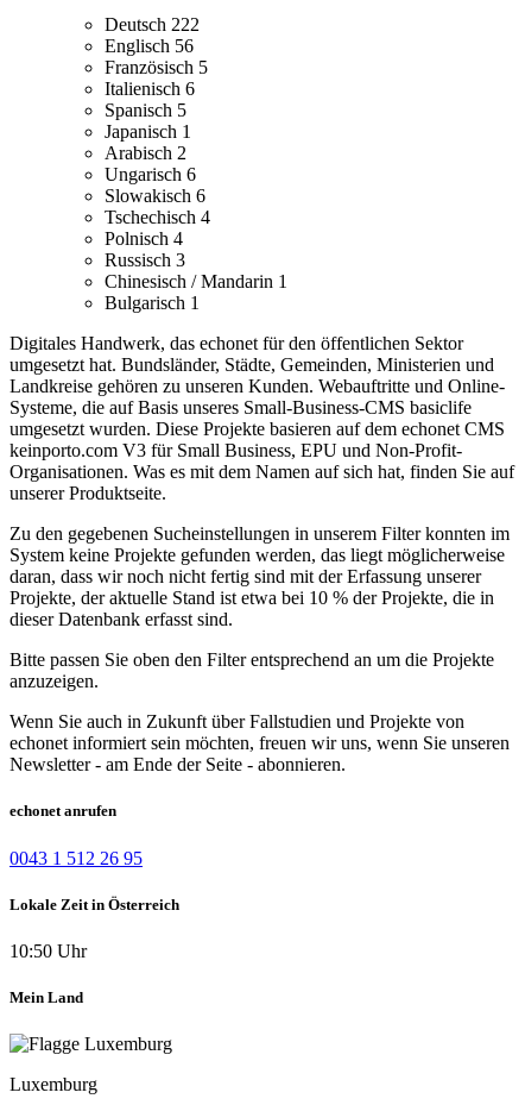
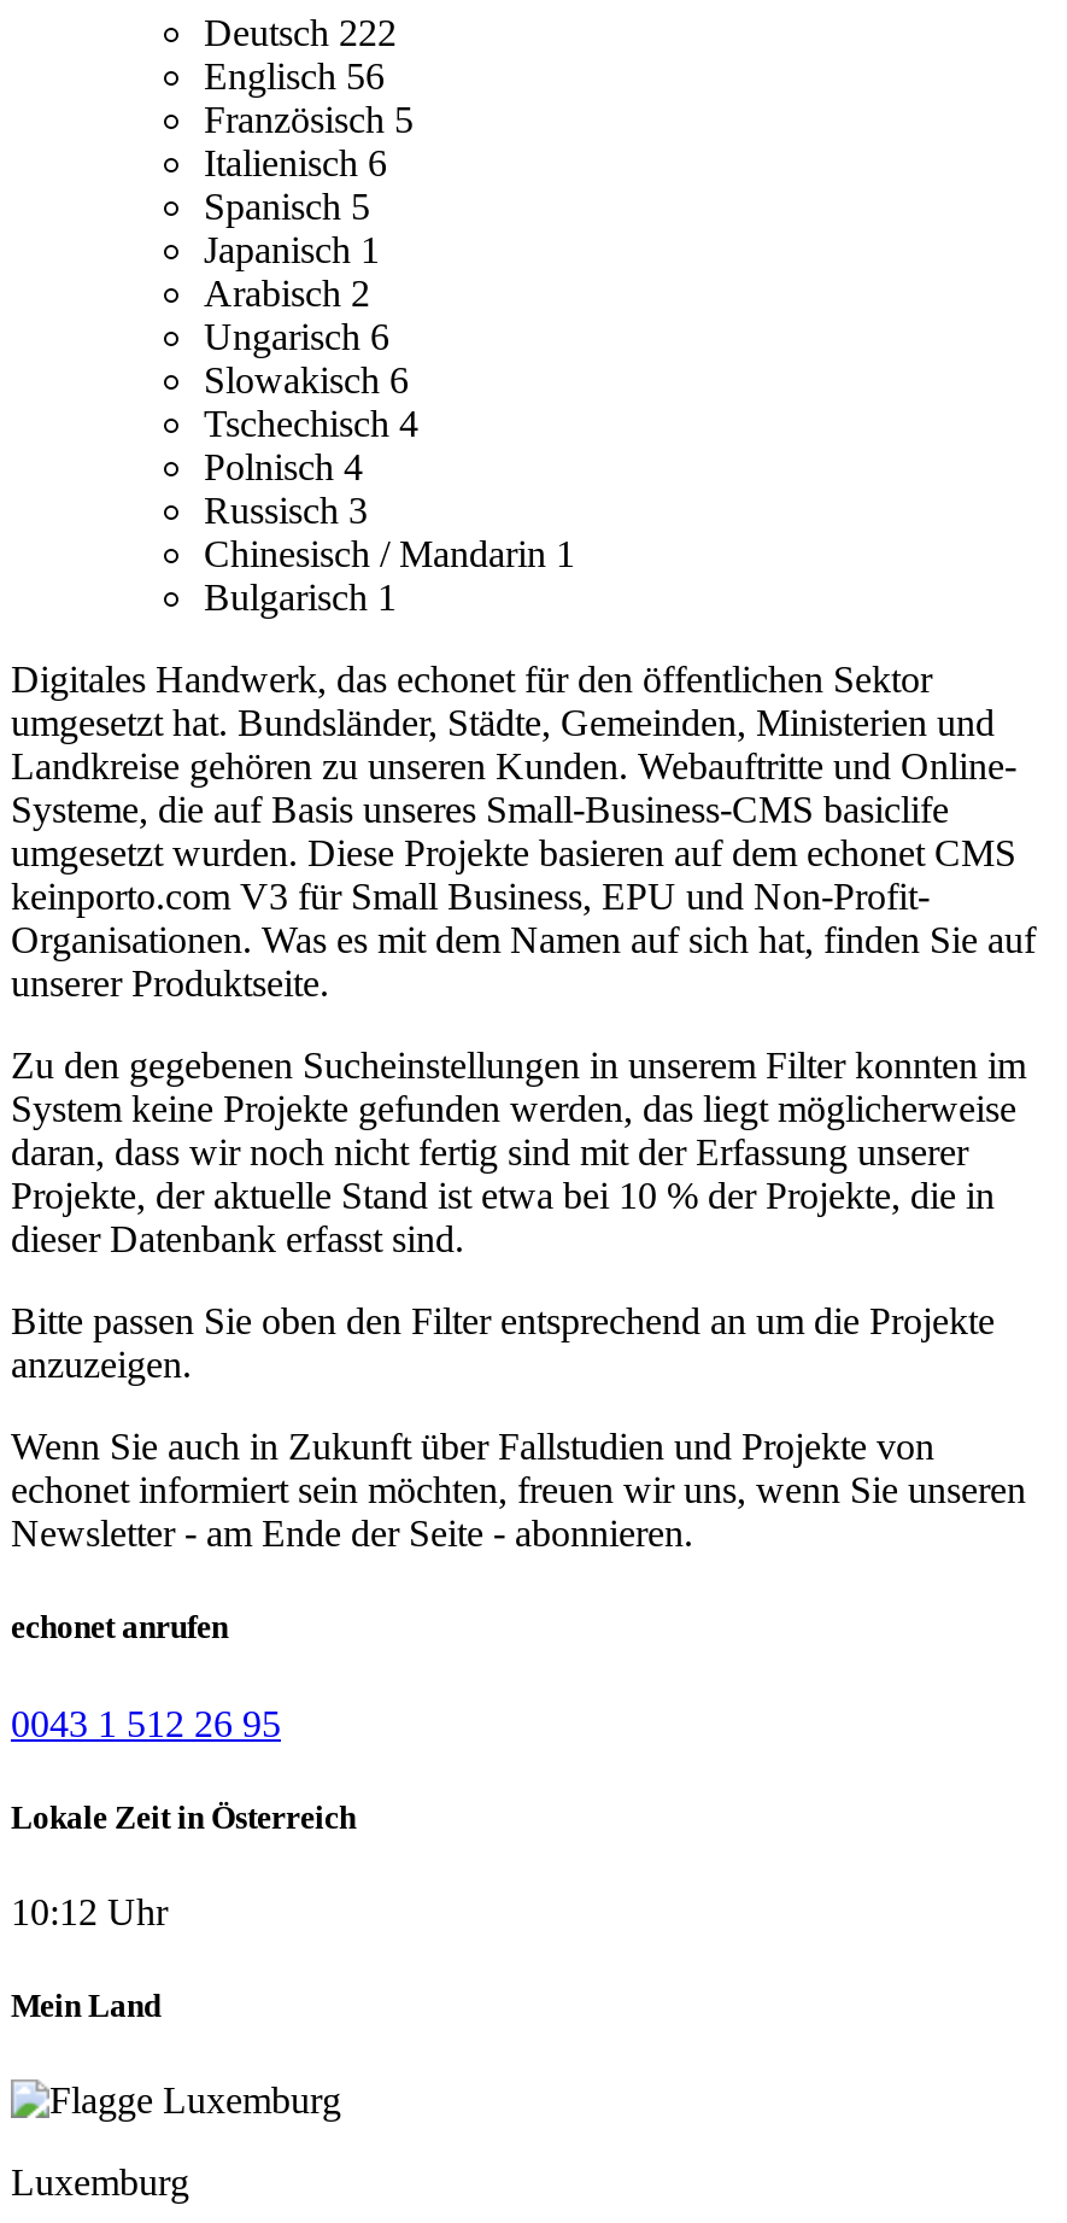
- 10:50 Uhr
+ 10:12 Uhr
